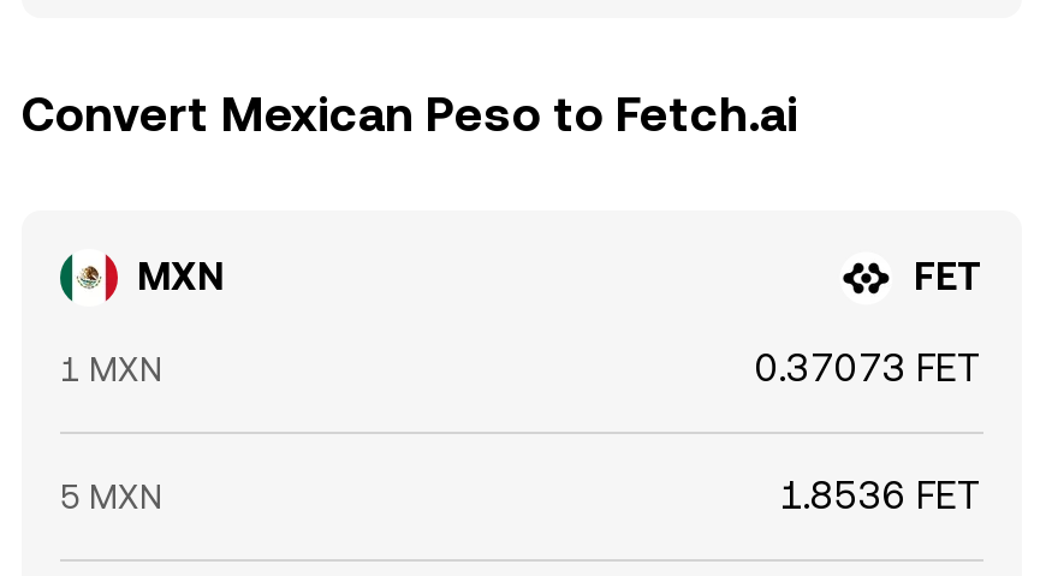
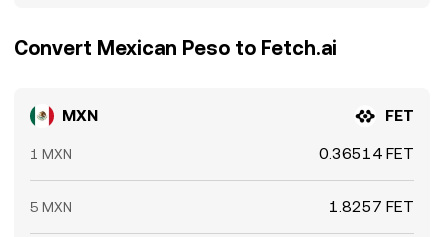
- 0.37073 FET
+ 0.36514 FET

- 1.8536 FET
+ 1.8257 FET
